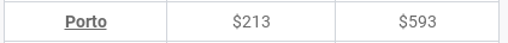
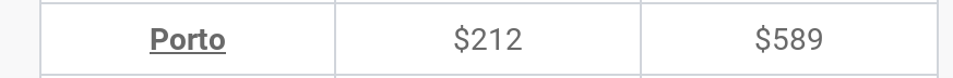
- $213
+ $212

- $593
+ $589
